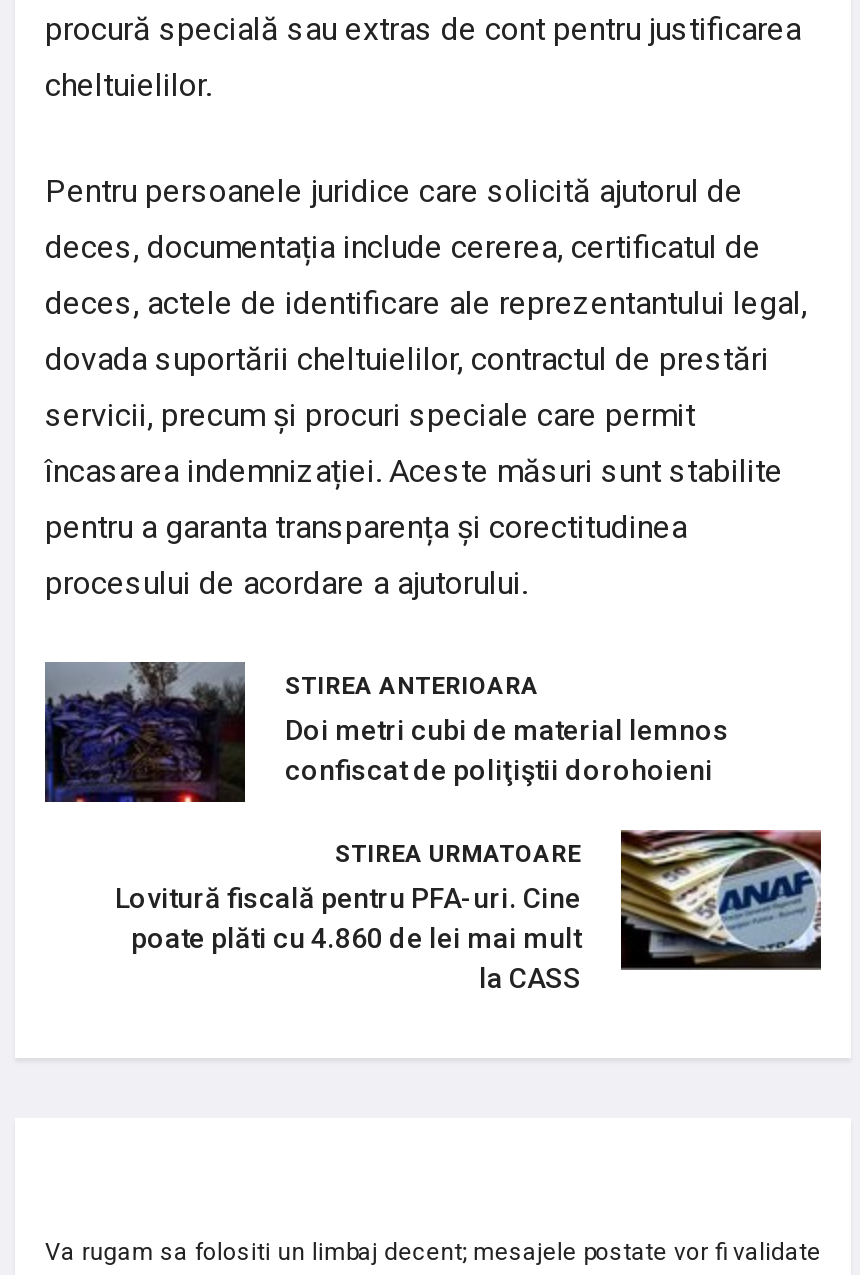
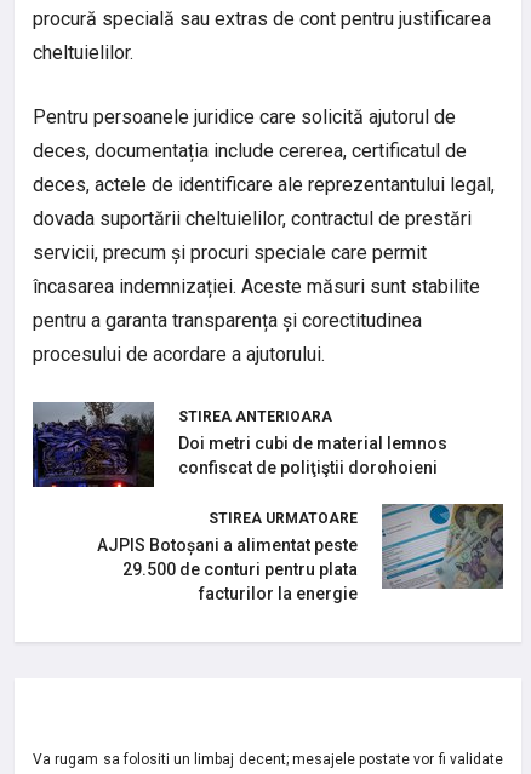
- [image]
- Lovitură fiscală pentru PFA-uri. Cine
- poate plăti cu 4.860 de lei mai mult
- la CASS
+ [image]
+ AJPIS Botoșani a alimentat peste
+ 29.500 de conturi pentru plata
+ facturilor la energie
